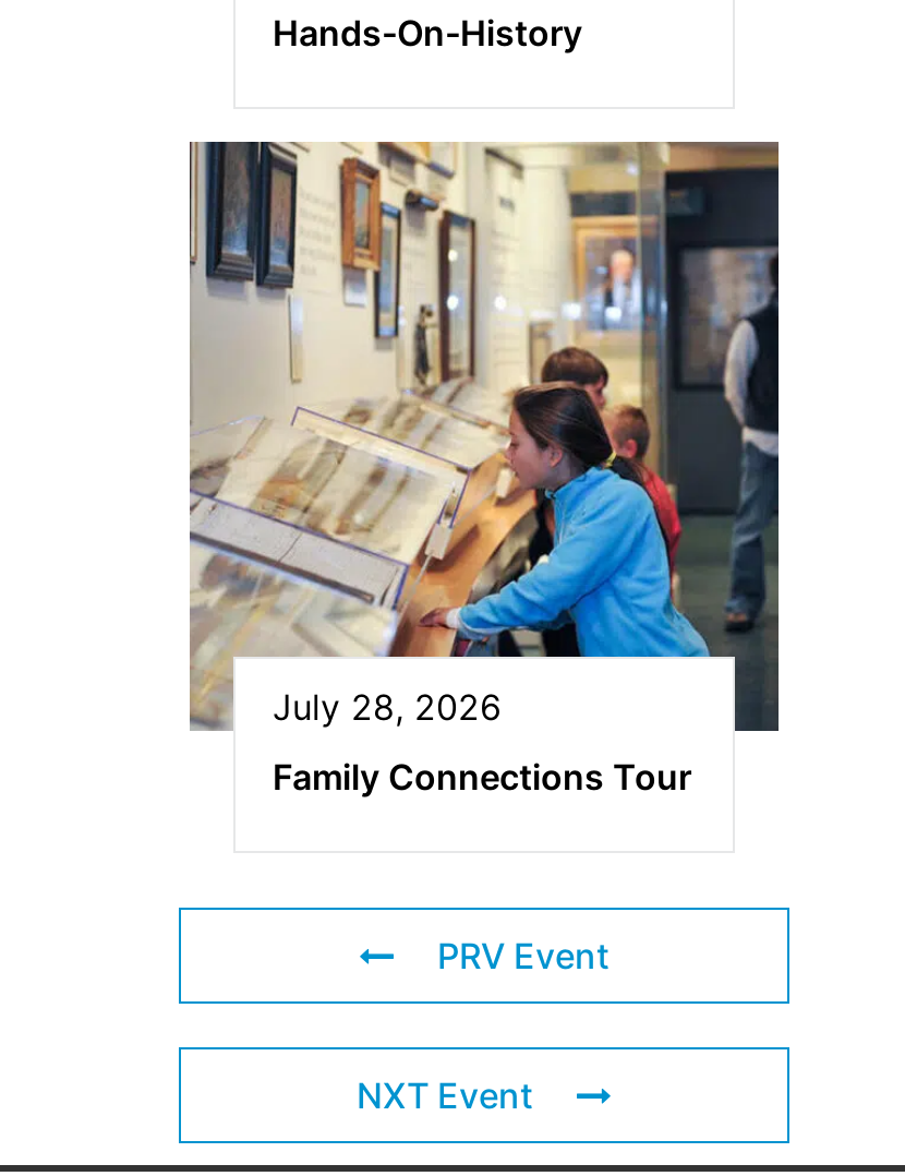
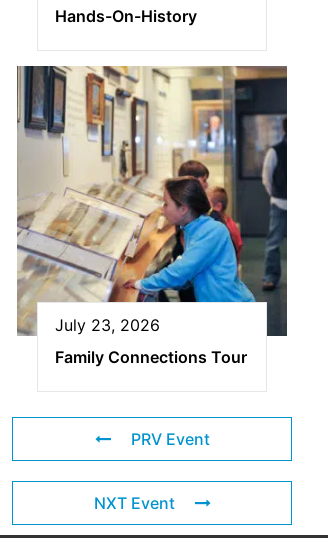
- July 28, 2026
+ July 23, 2026
